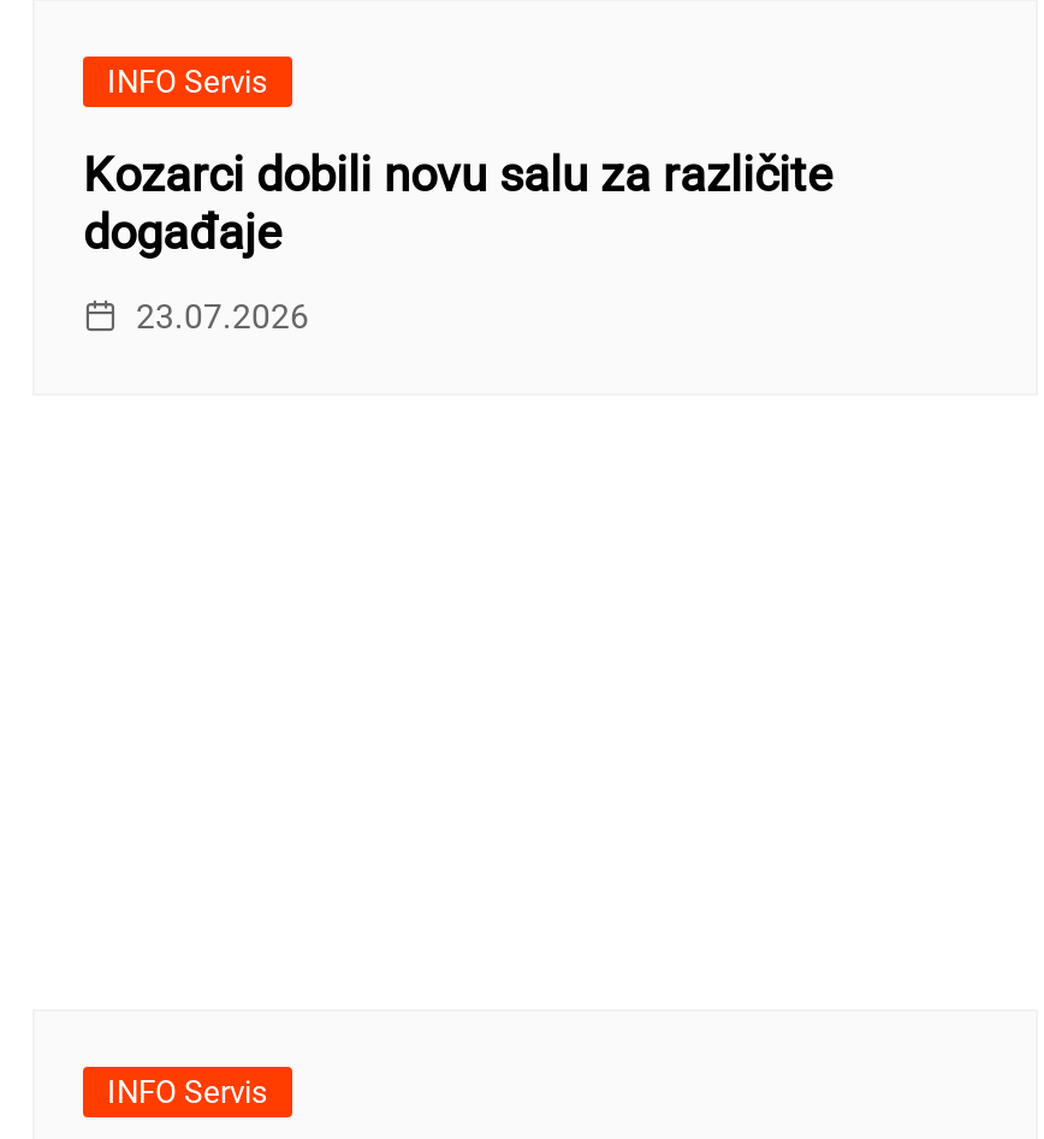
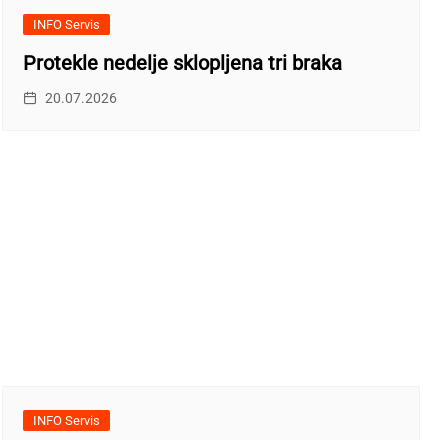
- Kozarci dobili novu salu za različite
- događaje
+ Protekle nedelje sklopljena tri braka

- 23.07.2026
+ 20.07.2026
